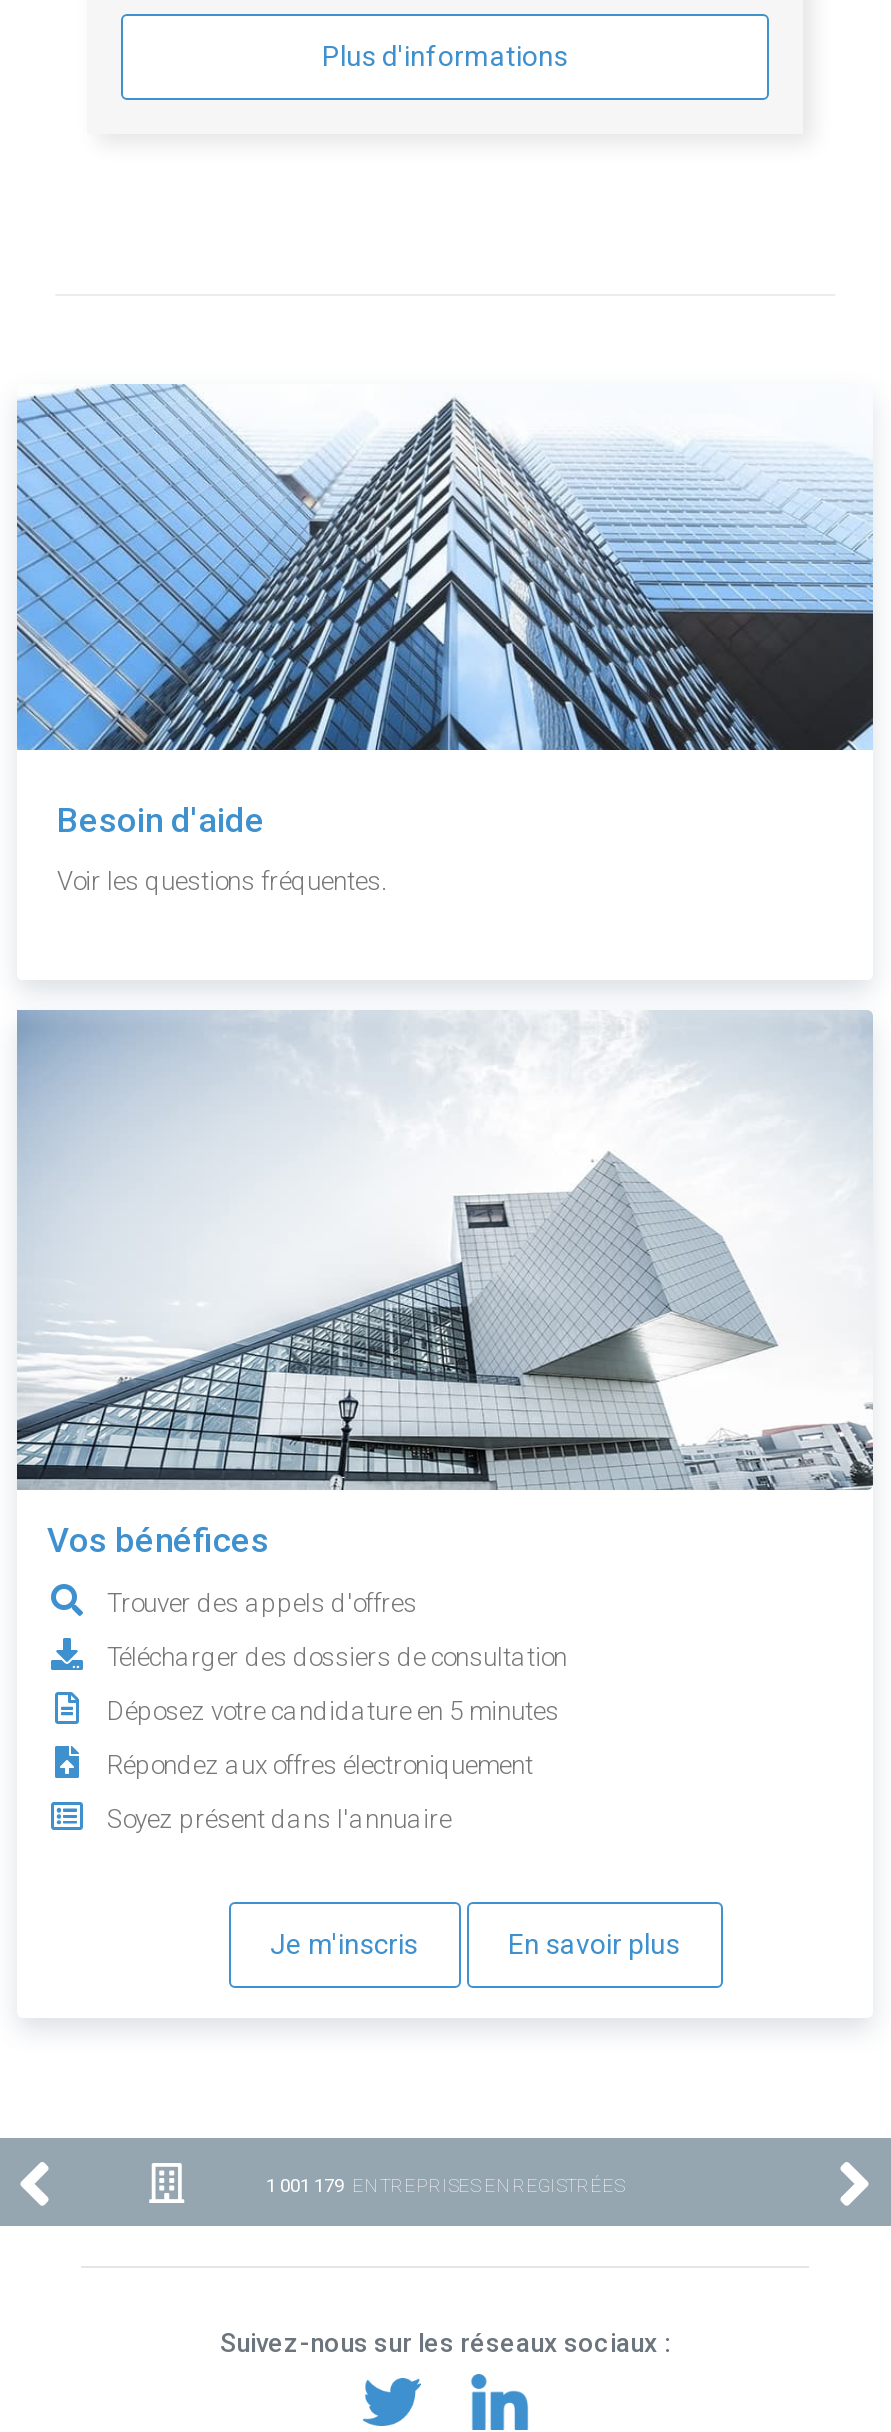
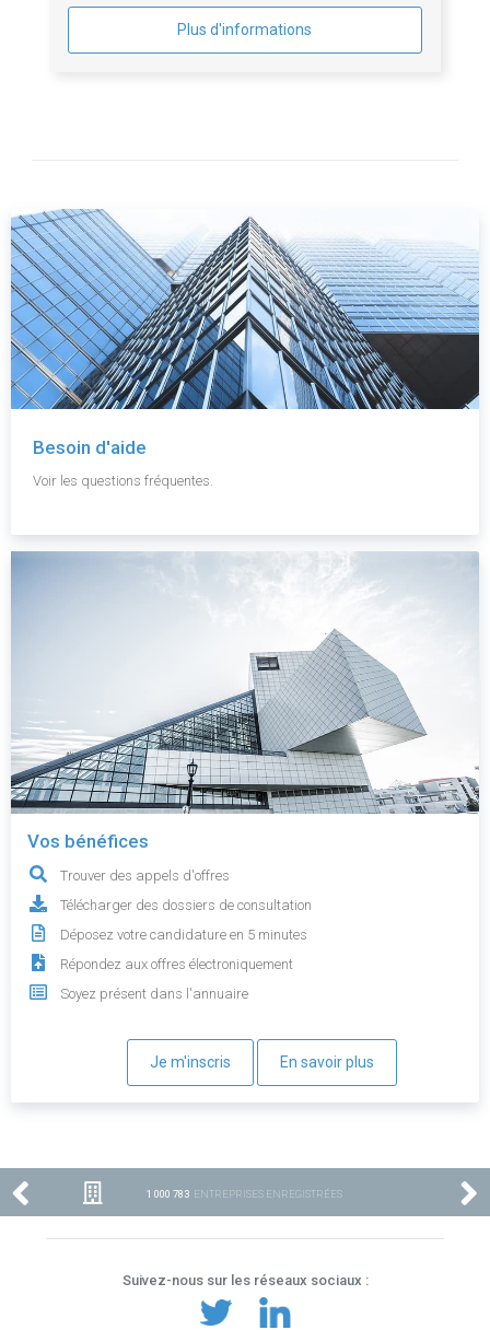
- 1 001 179 ENTREPRISES ENREGISTRÉES
+ 1 000 783 ENTREPRISES ENREGISTRÉES
